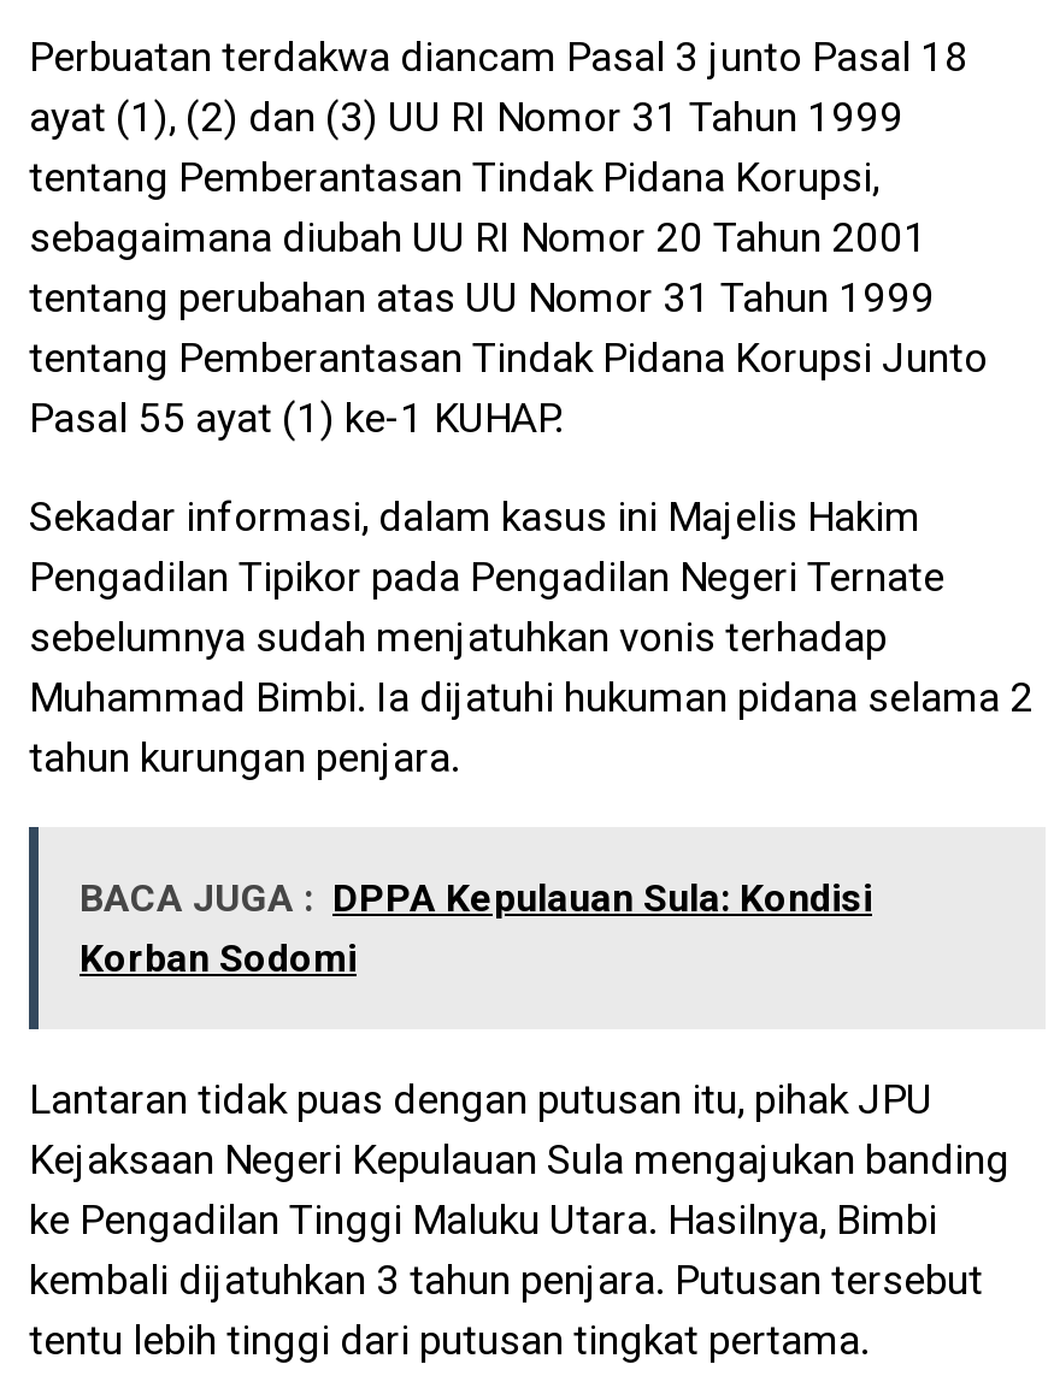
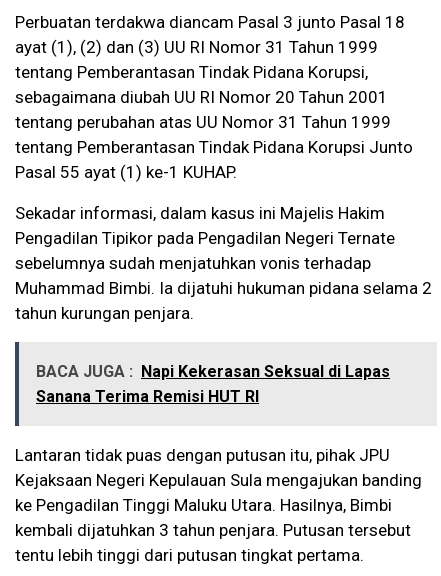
- BACA JUGA : DPPA Kepulauan Sula: Kondisi
- Korban Sodomi
+ BACA JUGA : Napi Kekerasan Seksual di Lapas
+ Sanana Terima Remisi HUT RI
